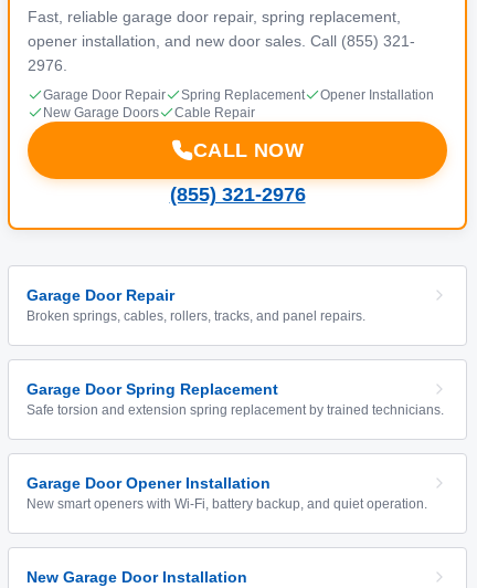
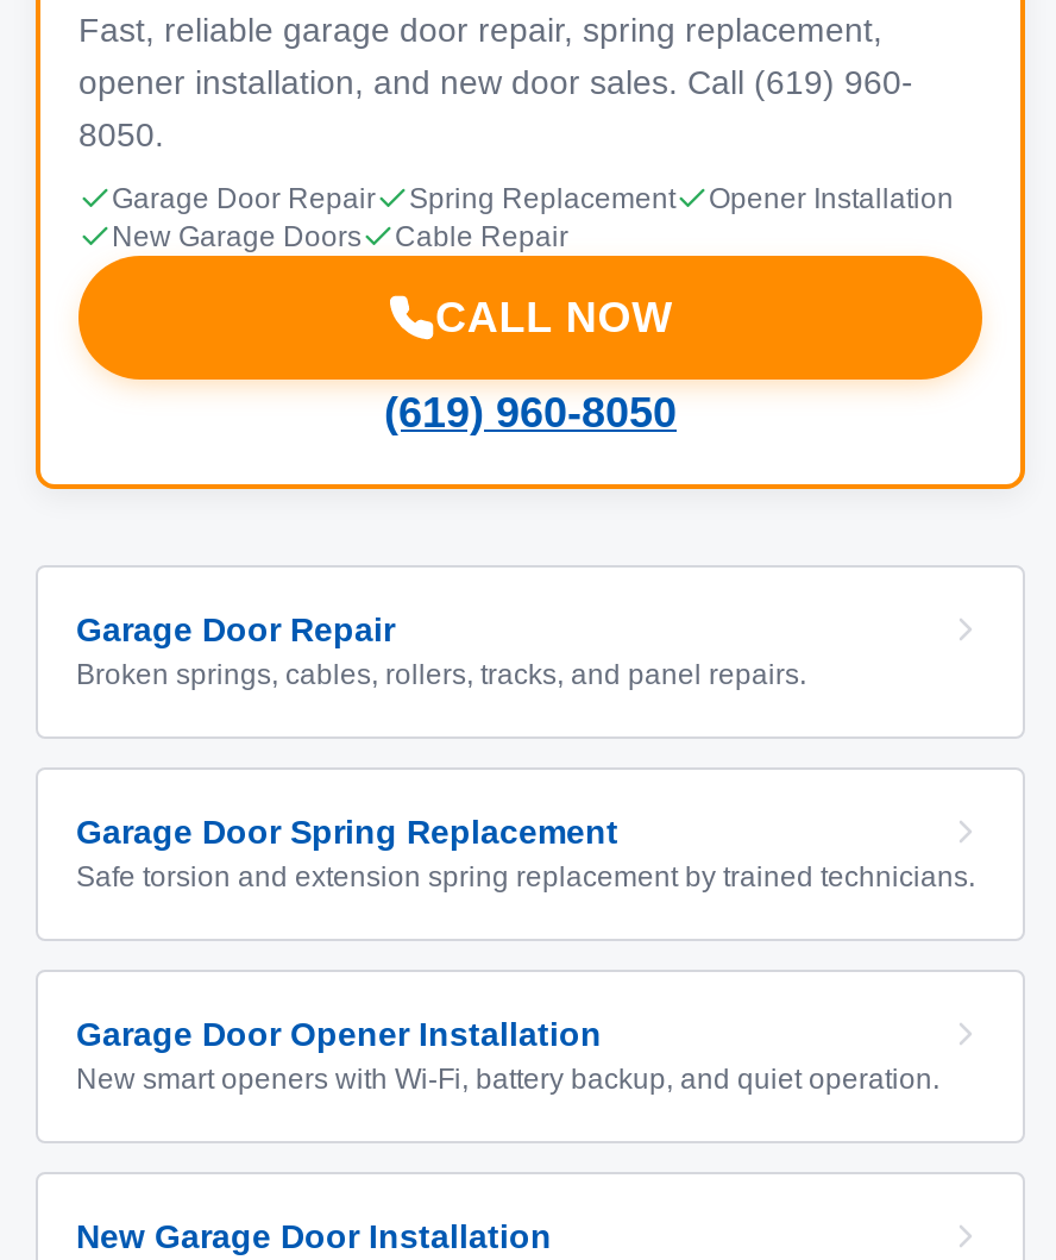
- opener installation, and new door sales. Call (855) 321-
+ opener installation, and new door sales. Call (619) 960-

- 2976.
+ 8050.

- (855) 321-2976
+ (619) 960-8050
